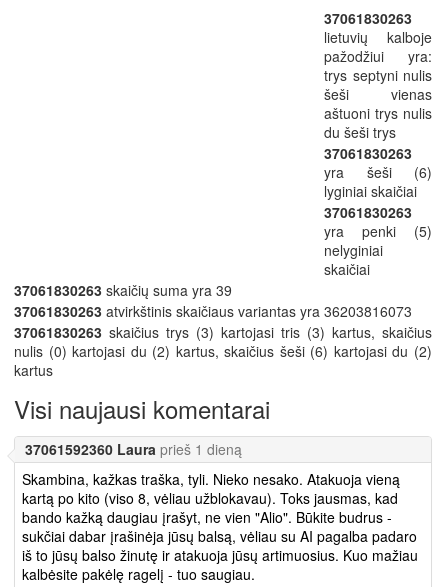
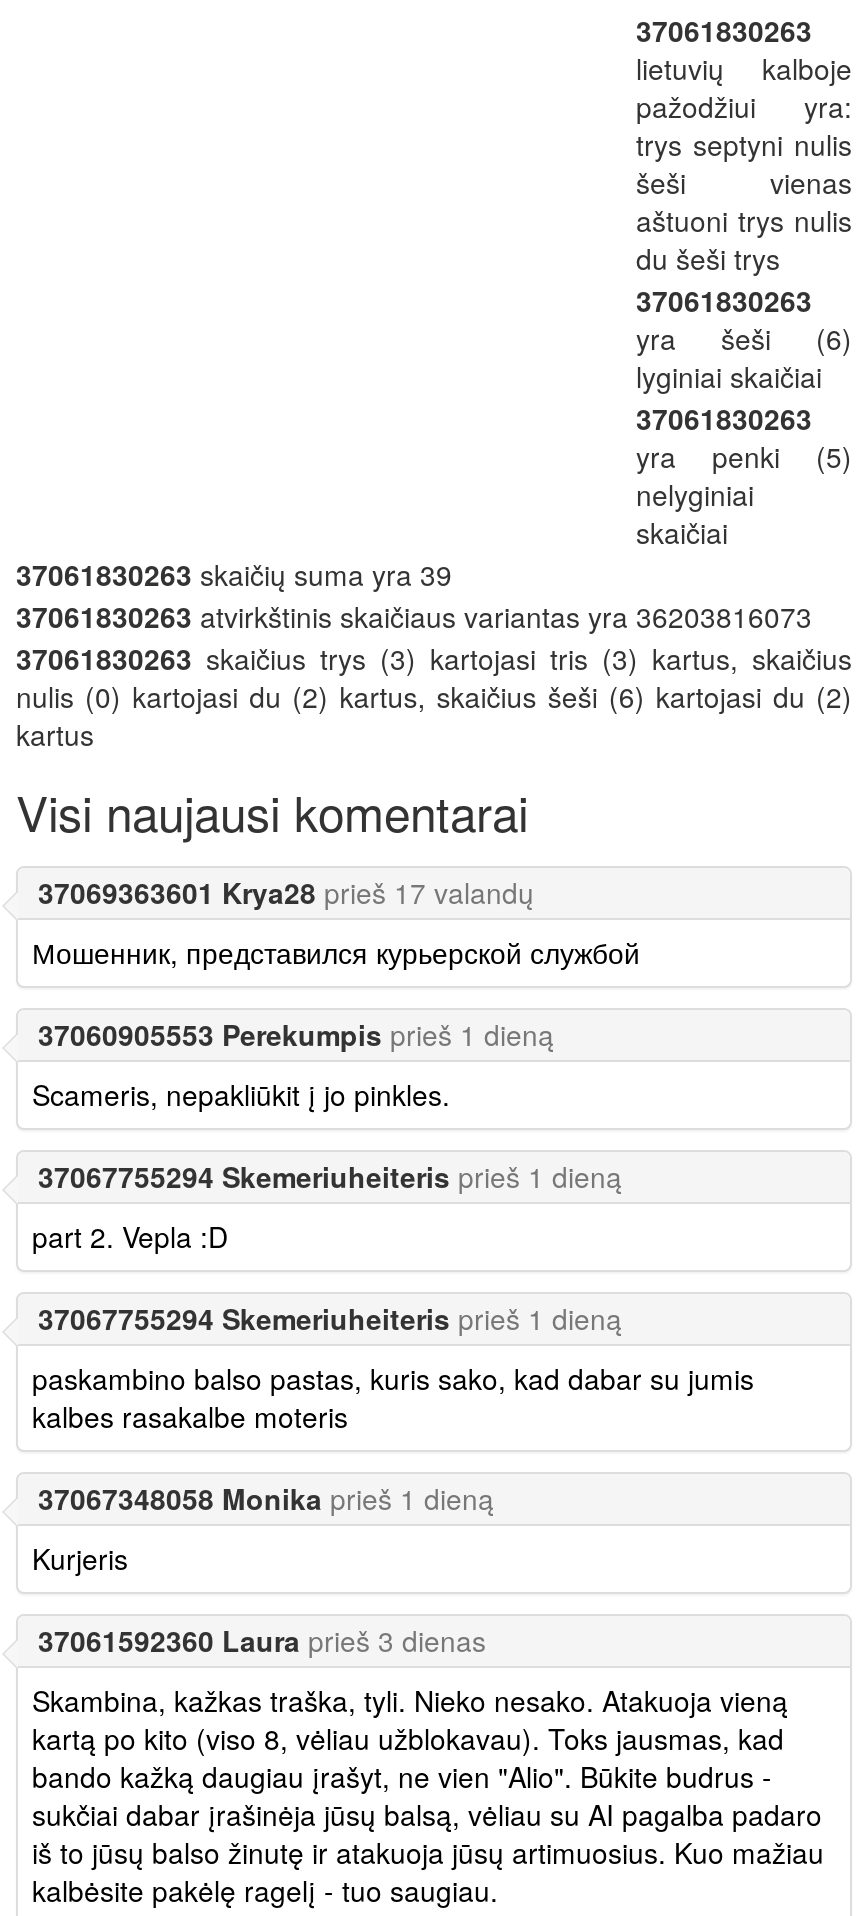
- 37061592360 Laura prieš 1 dieną
+ 37069363601 Krya28 prieš 17 valandų
+ Мошенник, представился курьерской службой
+ 37060905553 Perekumpis prieš 1 dieną
+ Scameris, nepakliūkit į jo pinkles.
+ 37067755294 Skemeriuheiteris prieš 1 dieną
+ part 2. Vepla :D
+ 37067755294 Skemeriuheiteris prieš 1 dieną
+ paskambino balso pastas, kuris sako, kad dabar su jumis
+ kalbes rasakalbe moteris
+ 37067348058 Monika prieš 1 dieną
+ Kurjeris
+ 37061592360 Laura prieš 3 dienas
